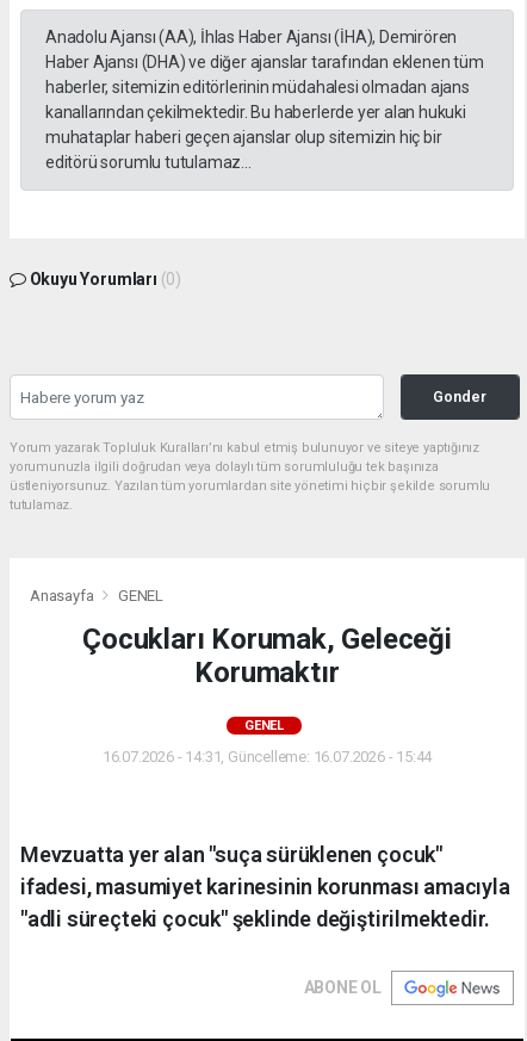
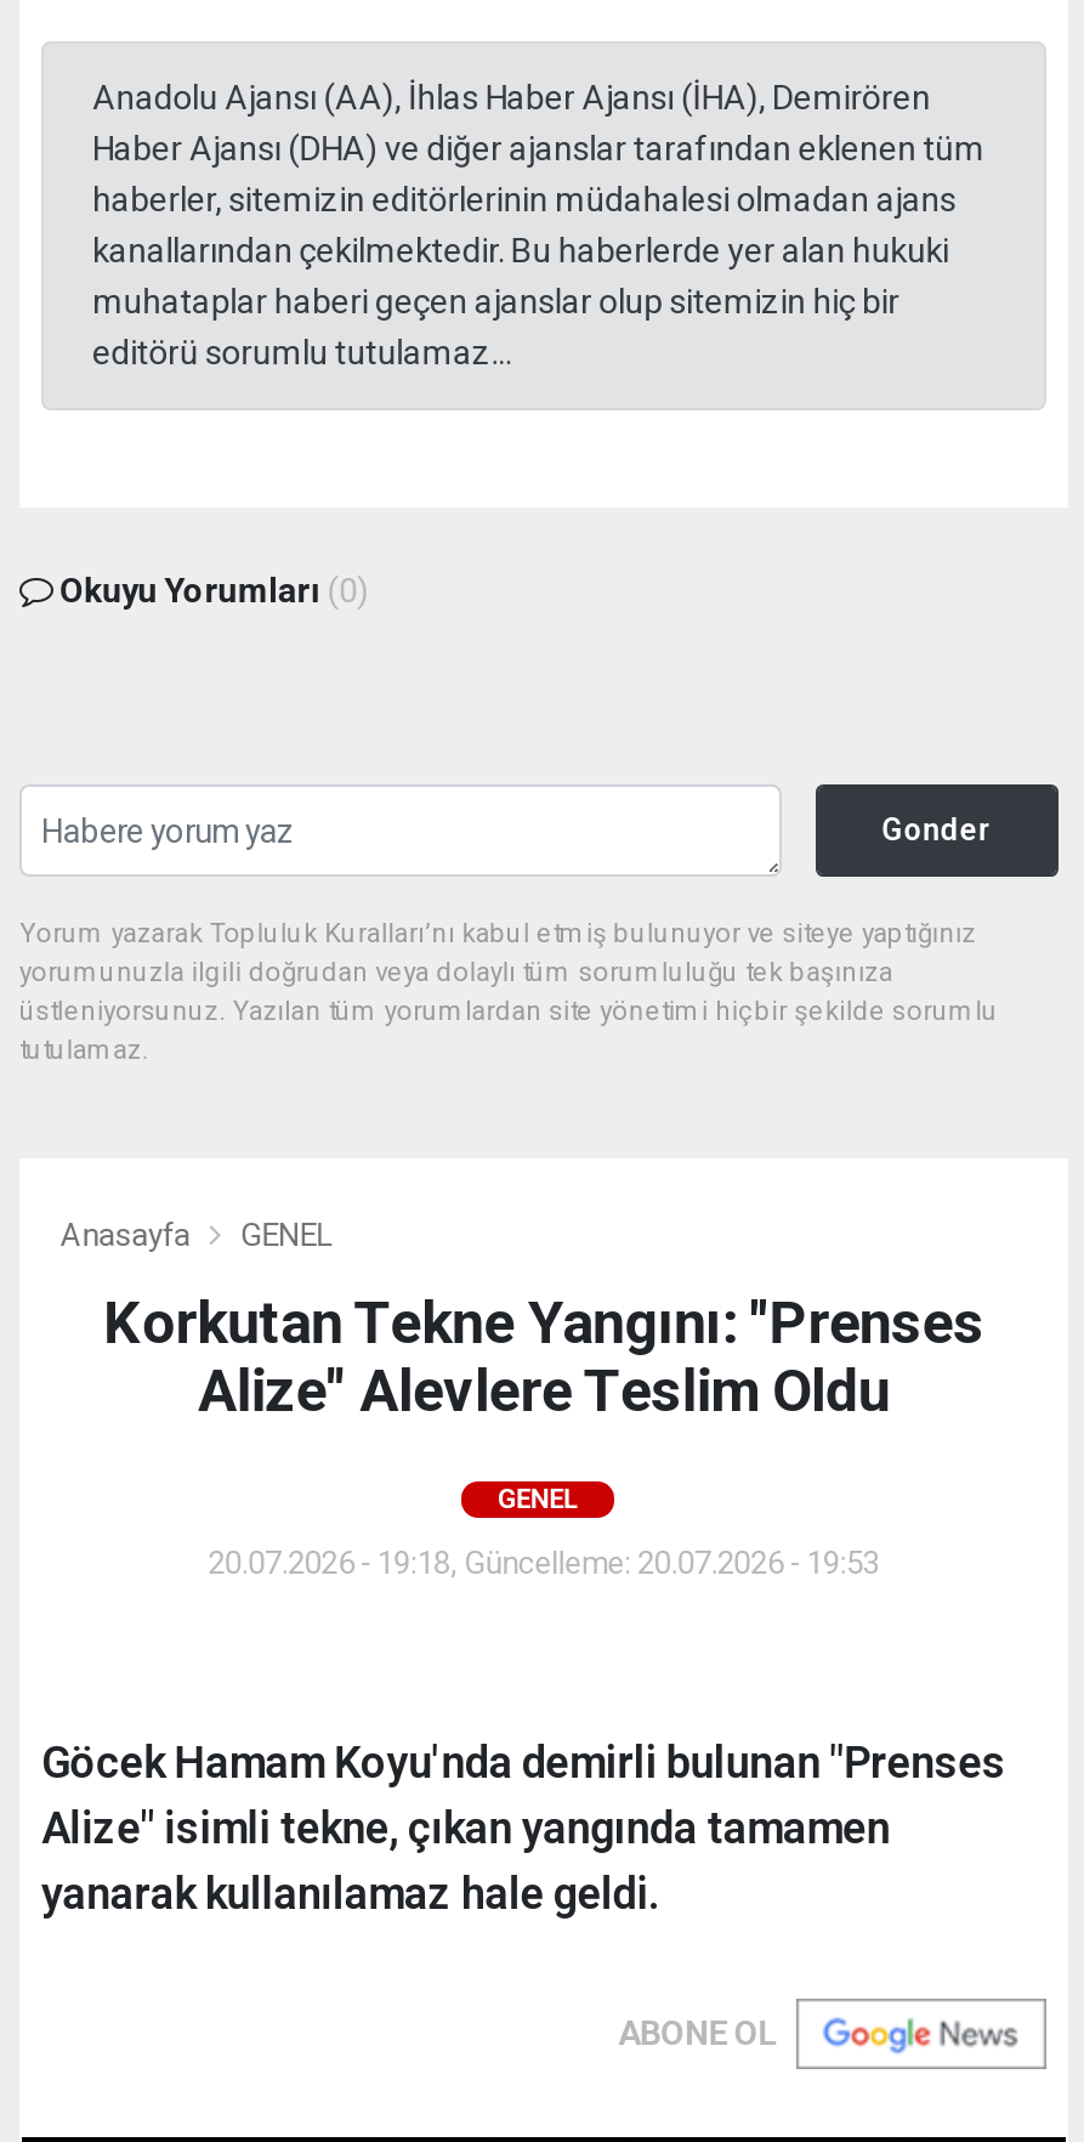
- Çocukları Korumak, Geleceği
- Korumaktır
+ Korkutan Tekne Yangını: "Prenses
+ Alize" Alevlere Teslim Oldu

- 16.07.2026 - 14:31, Güncelleme: 16.07.2026 - 15:44
+ 20.07.2026 - 19:18, Güncelleme: 20.07.2026 - 19:53

- Mevzuatta yer alan "suça sürüklenen çocuk"
- ifadesi, masumiyet karinesinin korunması amacıyla
- "adli süreçteki çocuk" şeklinde değiştirilmektedir.
+ Göcek Hamam Koyu'nda demirli bulunan "Prenses
+ Alize" isimli tekne, çıkan yangında tamamen
+ yanarak kullanılamaz hale geldi.
